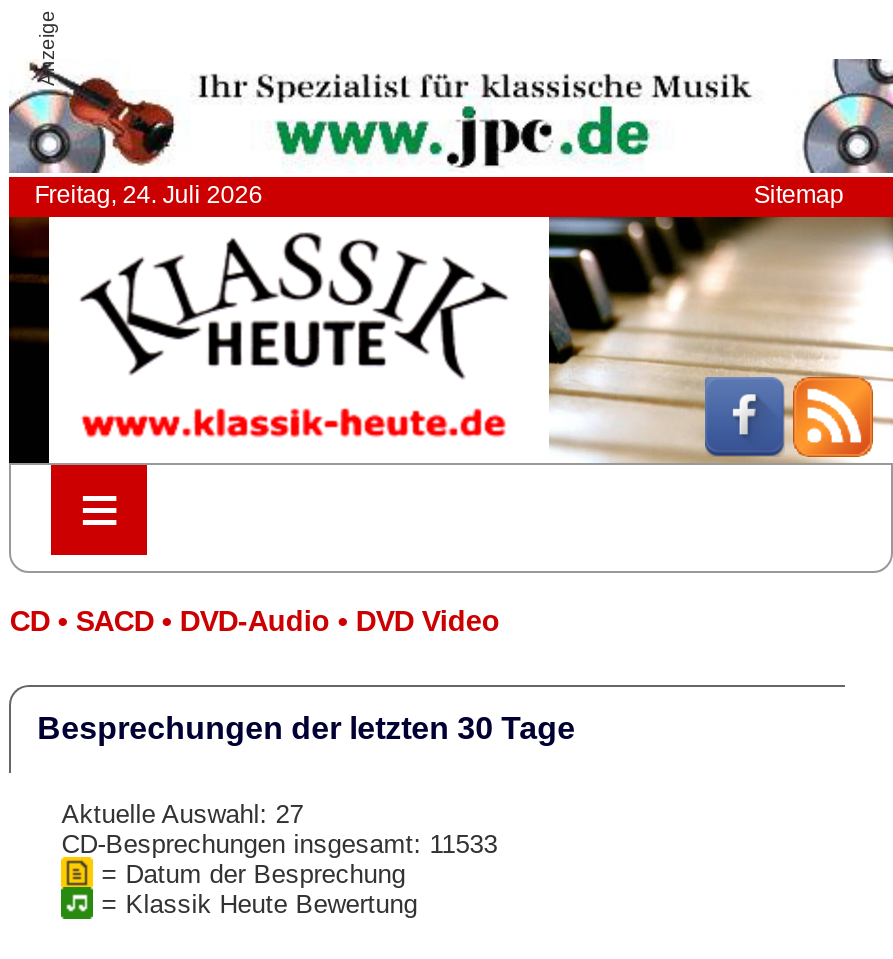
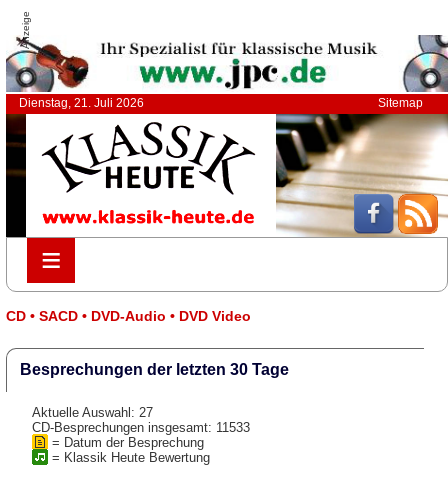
- Freitag, 24. Juli 2026
+ Dienstag, 21. Juli 2026
